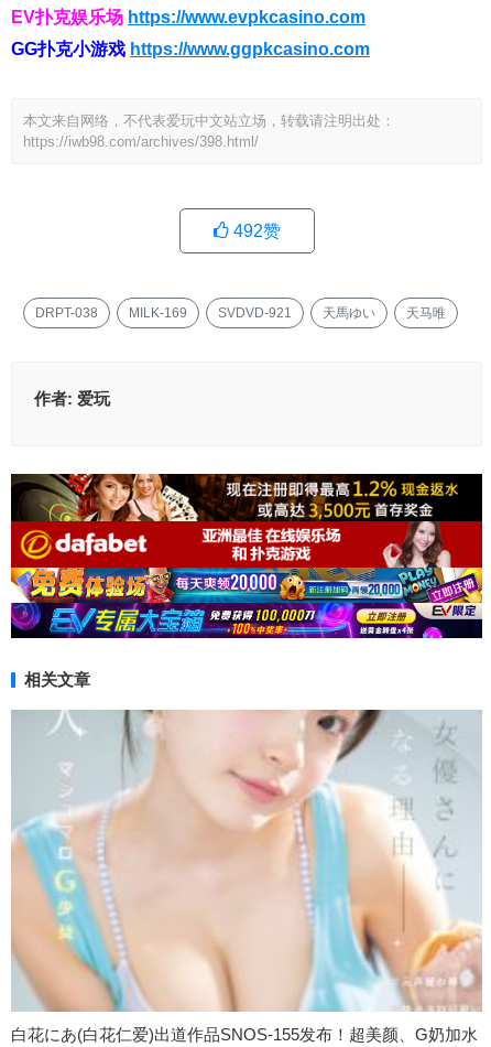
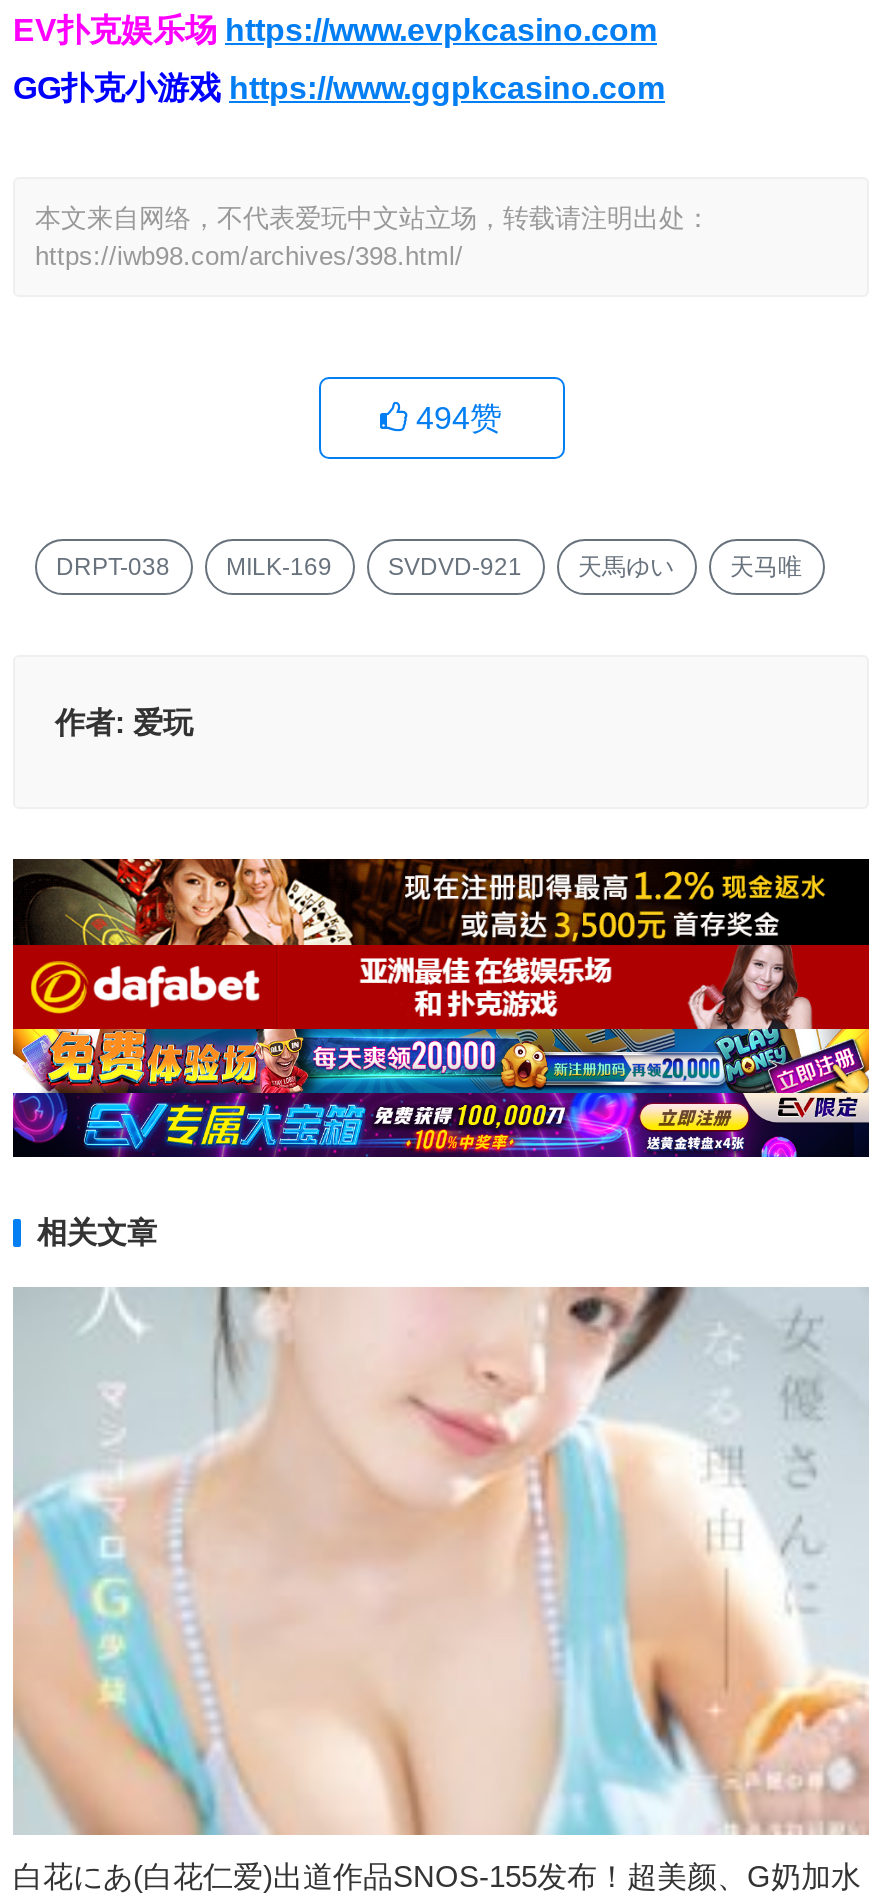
- 492赞
+ 494赞
